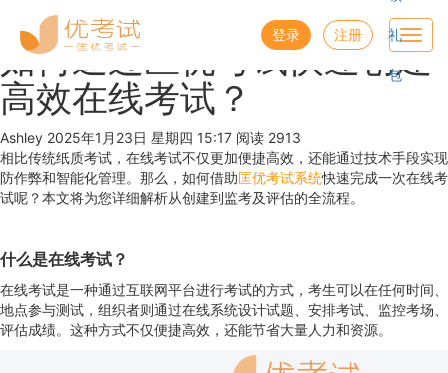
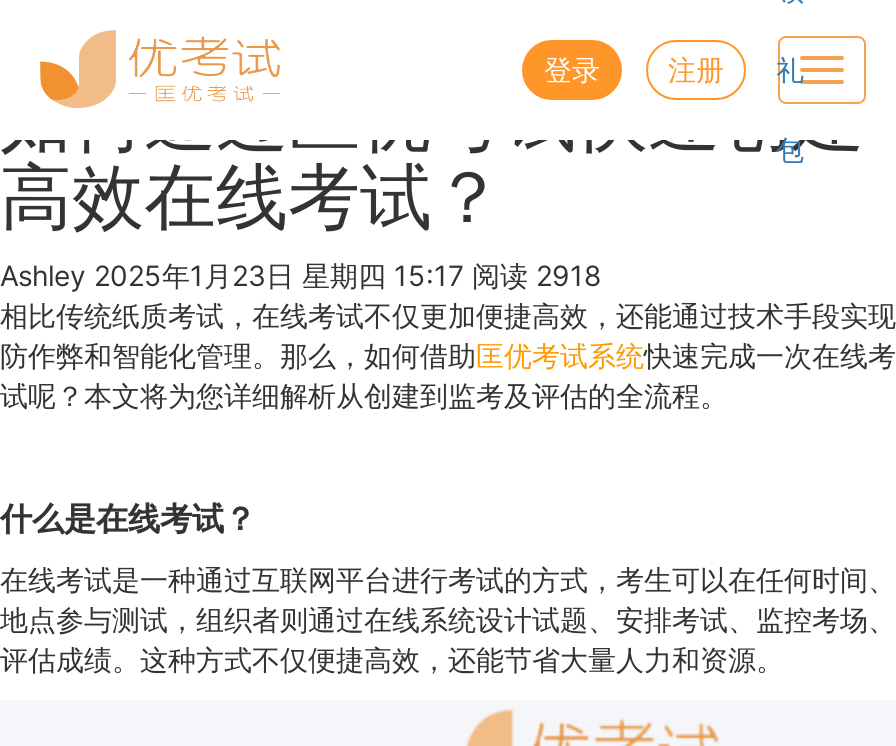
- Ashley 2025年1月23日 星期四 15:17 阅读 2913
+ Ashley 2025年1月23日 星期四 15:17 阅读 2918
